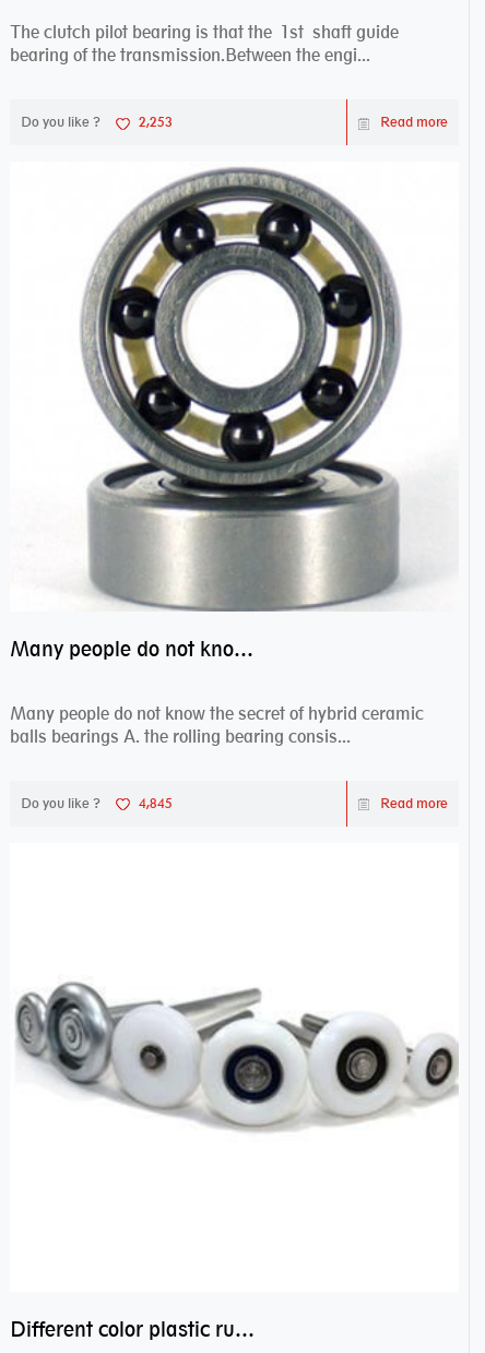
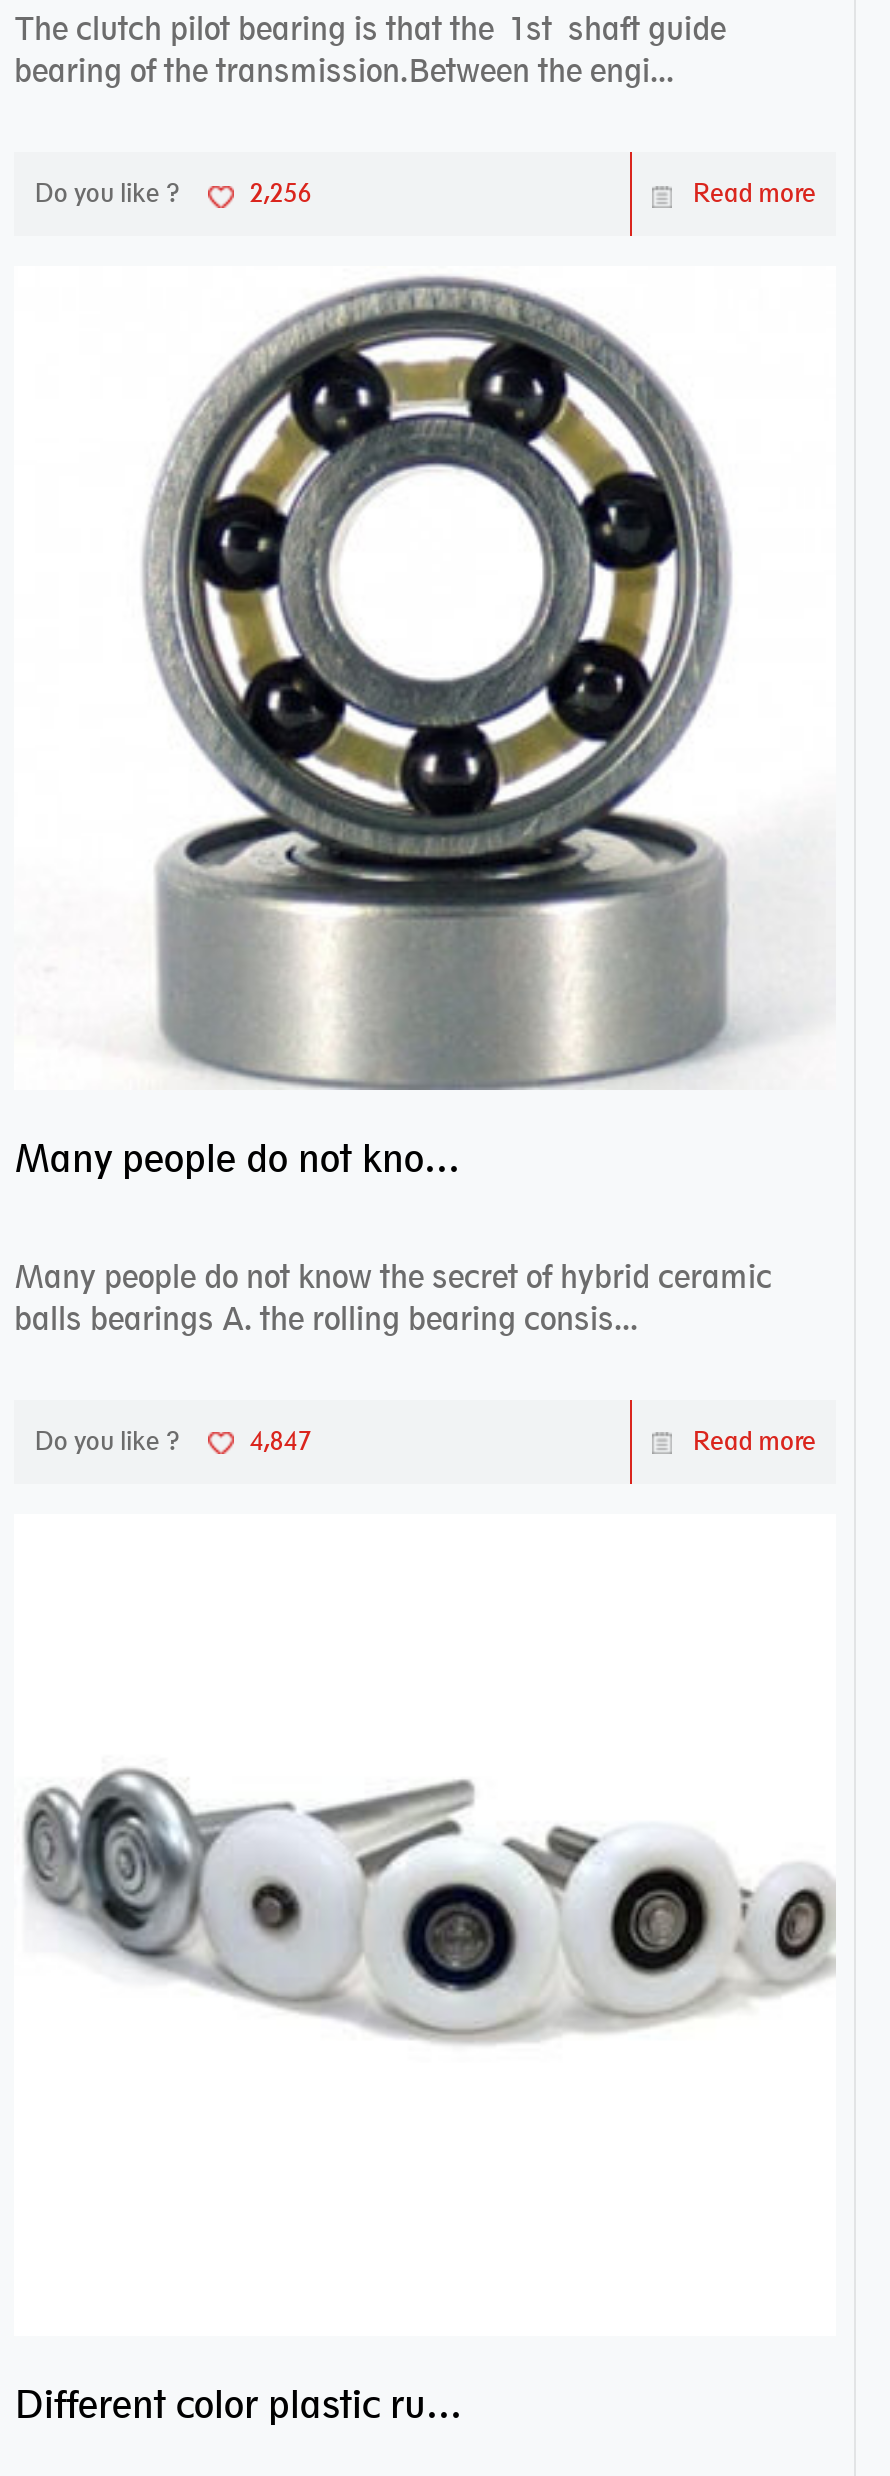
- 2,253
+ 2,256

- 4,845
+ 4,847
